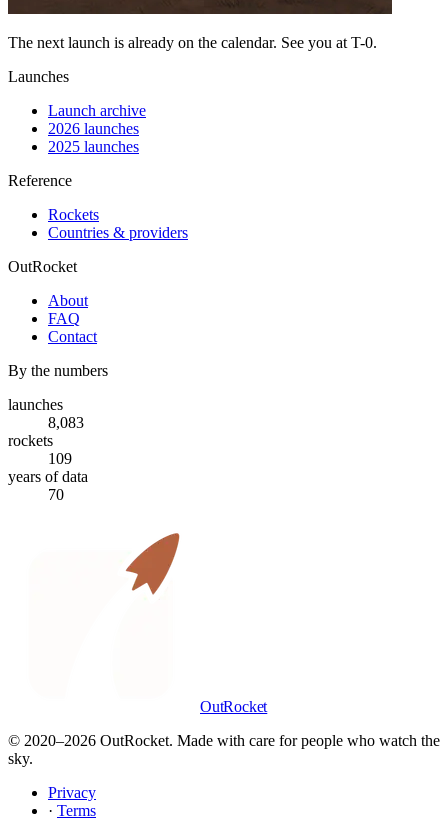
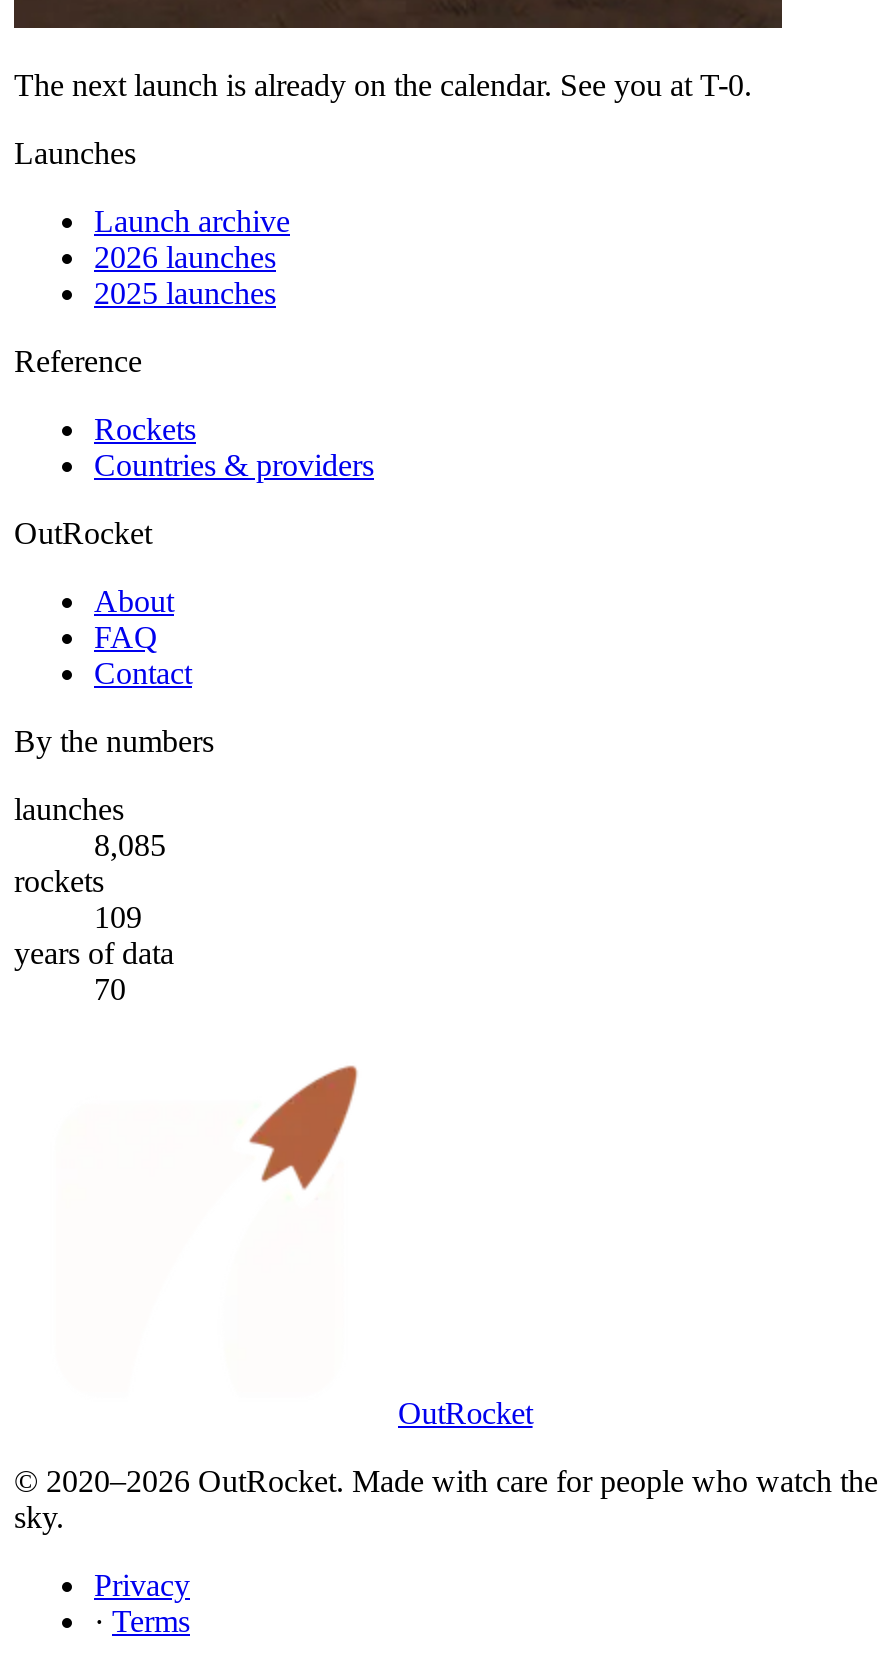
- 8,083
+ 8,085
